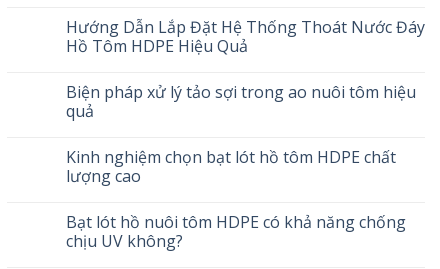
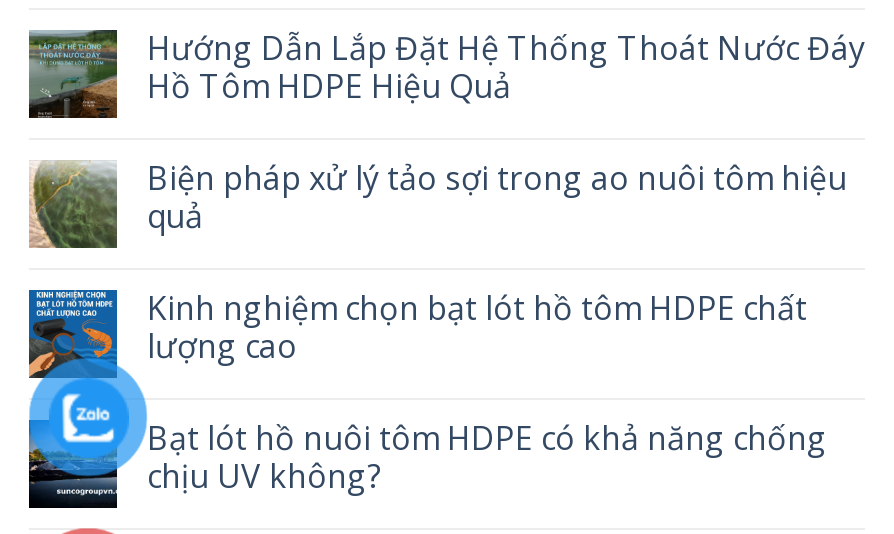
+ [image]

+ [image]

+ [image]
